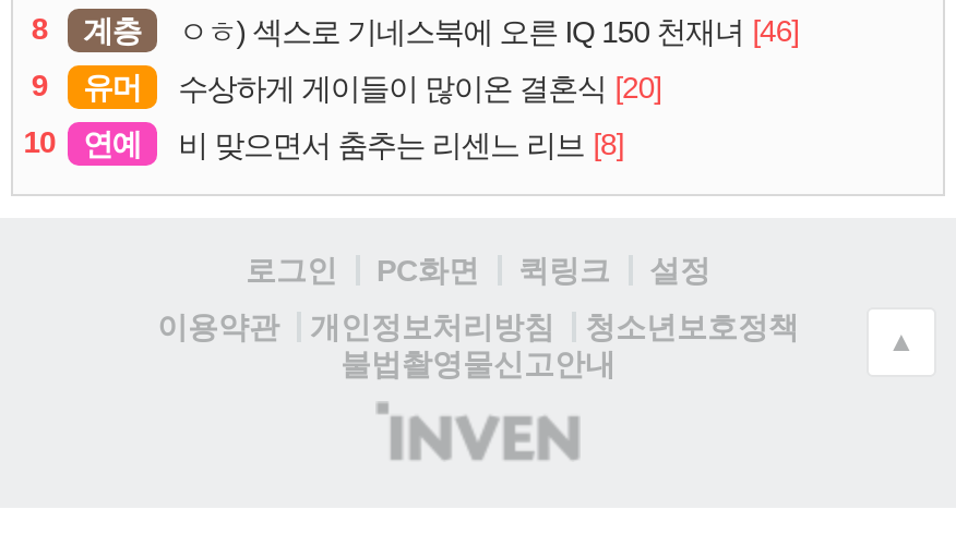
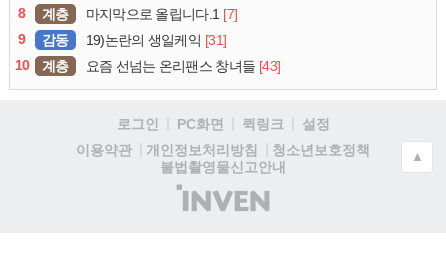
- ㅇㅎ) 섹스로 기네스북에 오른 IQ 150 천재녀 [46]
+ 마지막으로 올립니다.1 [7]

- 유머
- 수상하게 게이들이 많이온 결혼식 [20]
+ 감동
+ 19)논란의 생일케익 [31]

- 연예
- 비 맞으면서 춤추는 리센느 리브 [8]
+ 계층
+ 요즘 선넘는 온리팬스 창녀들 [43]
